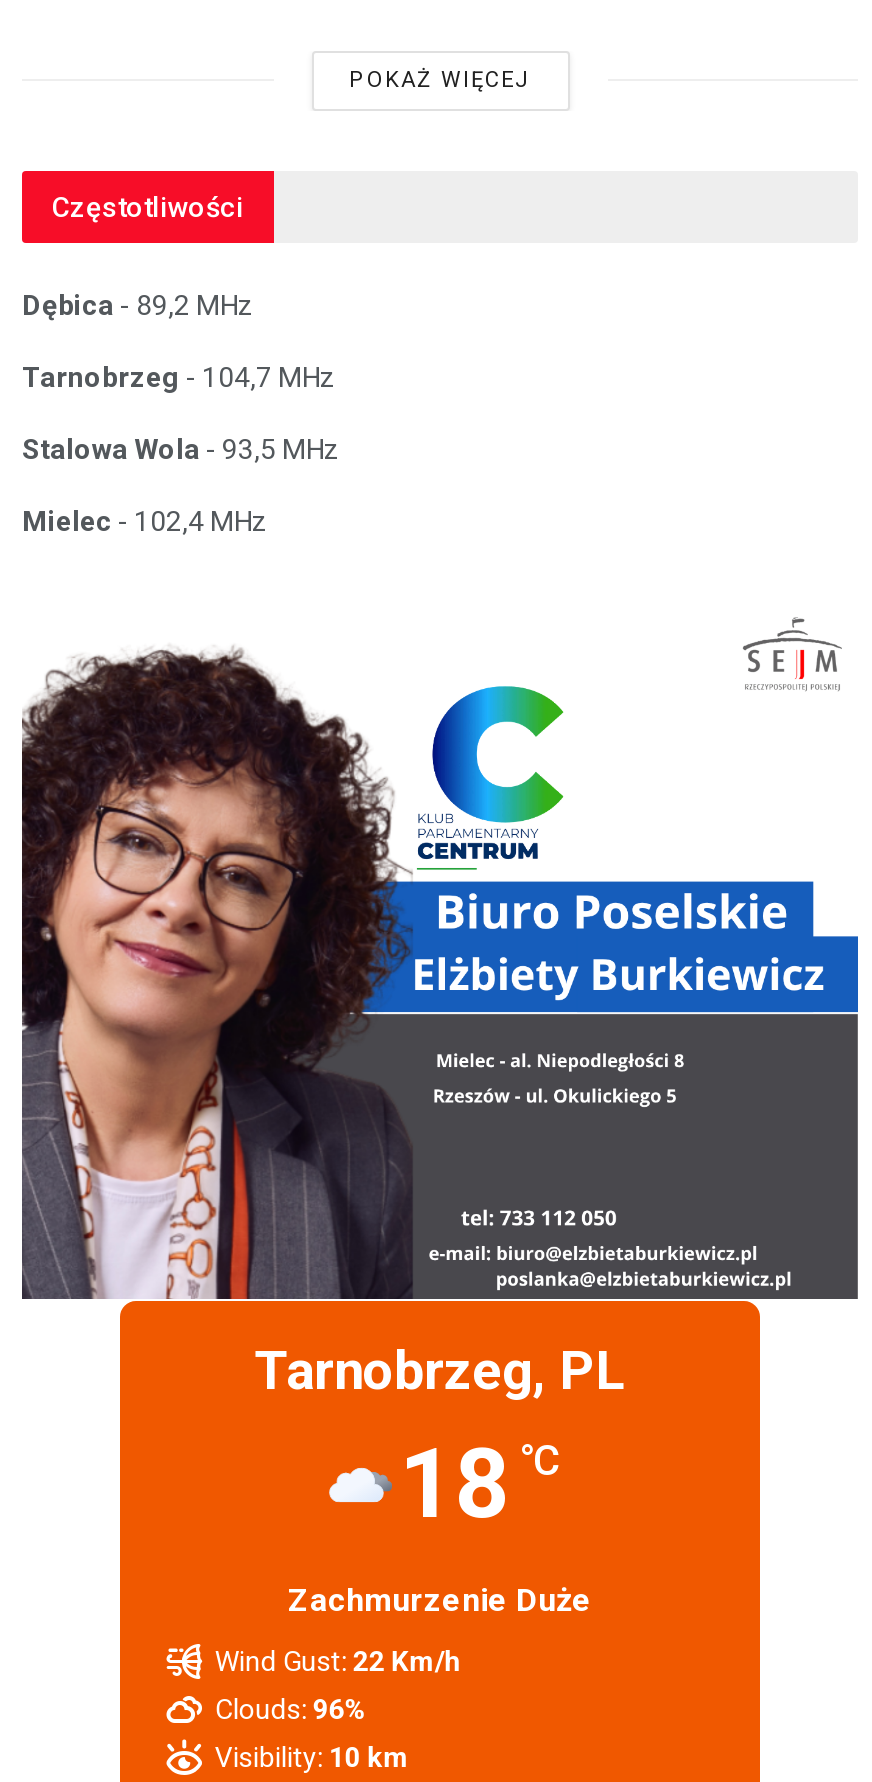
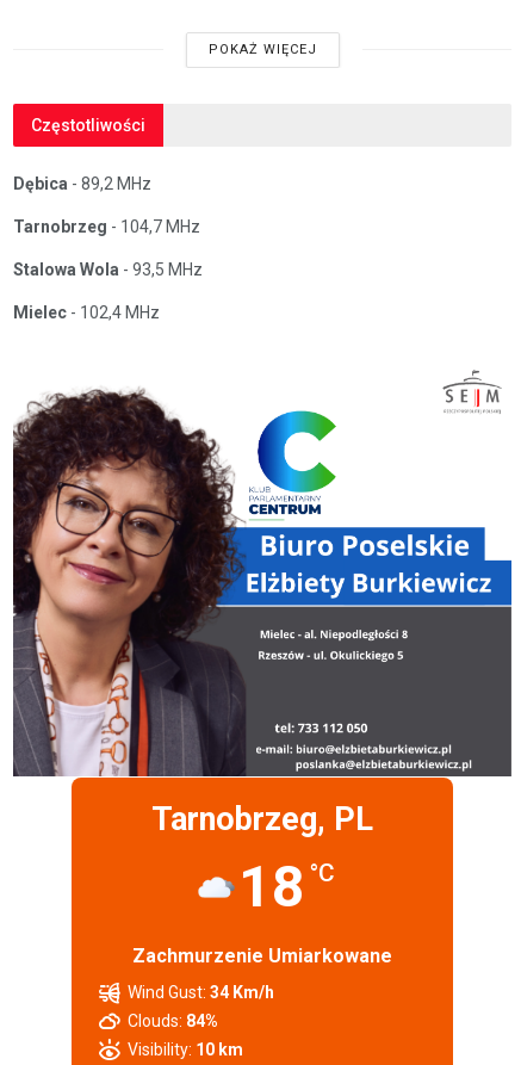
- Zachmurzenie Duże
+ Zachmurzenie Umiarkowane

- Wind Gust: 22 Km/h
+ Wind Gust: 34 Km/h

- Clouds: 96%
+ Clouds: 84%
